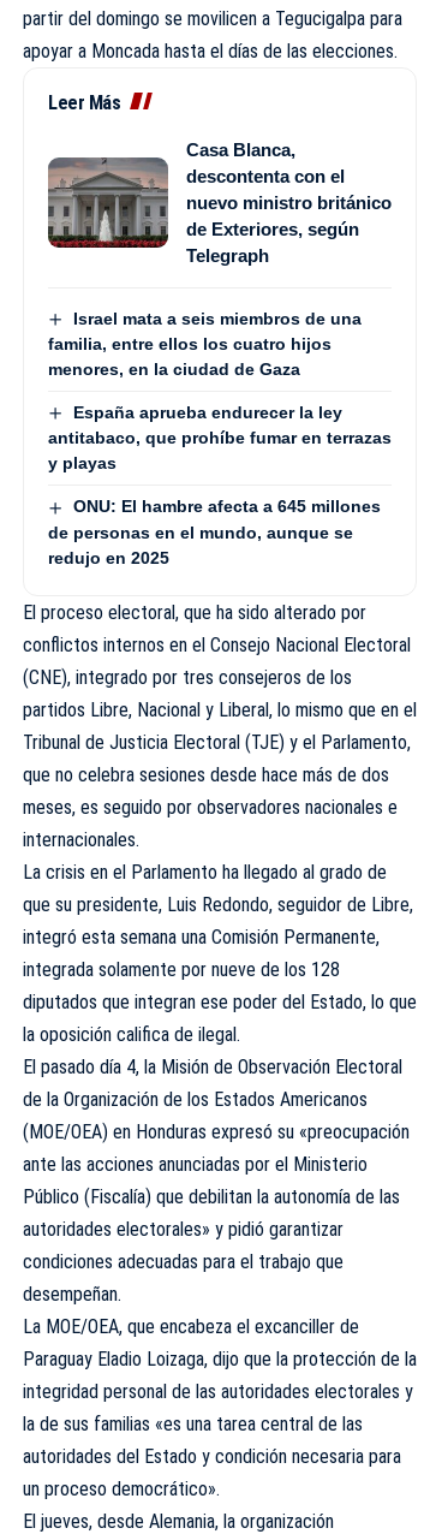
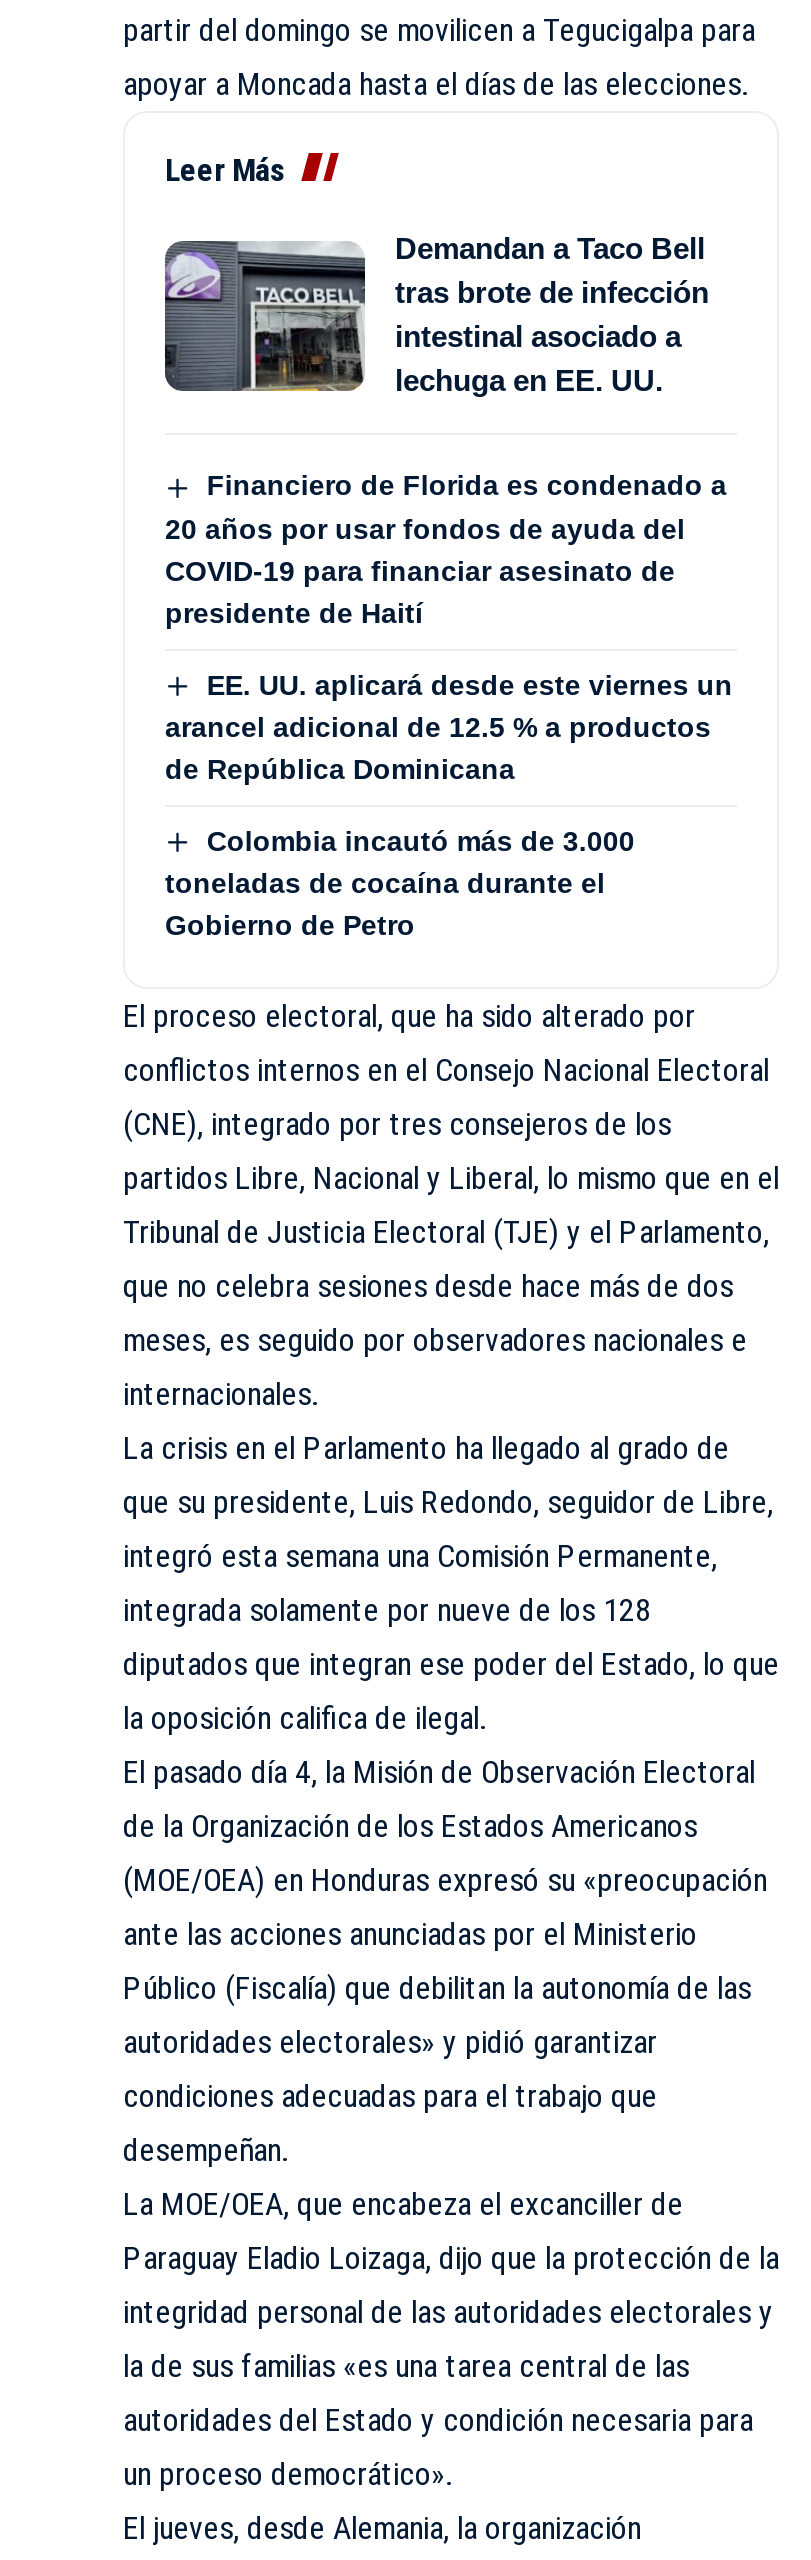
- [image]
- Casa Blanca,
- descontenta con el
- nuevo ministro británico
- de Exteriores, según
- Telegraph
+ [image]
+ Demandan a Taco Bell
+ tras brote de infección
+ intestinal asociado a
+ lechuga en EE. UU.

- Israel mata a seis miembros de una
- familia, entre ellos los cuatro hijos
- menores, en la ciudad de Gaza
+ Financiero de Florida es condenado a
+ 20 años por usar fondos de ayuda del
+ COVID-19 para financiar asesinato de
+ presidente de Haití

- España aprueba endurecer la ley
- antitabaco, que prohíbe fumar en terrazas
- y playas
+ EE. UU. aplicará desde este viernes un
+ arancel adicional de 12.5 % a productos
+ de República Dominicana

- ONU: El hambre afecta a 645 millones
- de personas en el mundo, aunque se
- redujo en 2025
+ Colombia incautó más de 3.000
+ toneladas de cocaína durante el
+ Gobierno de Petro
